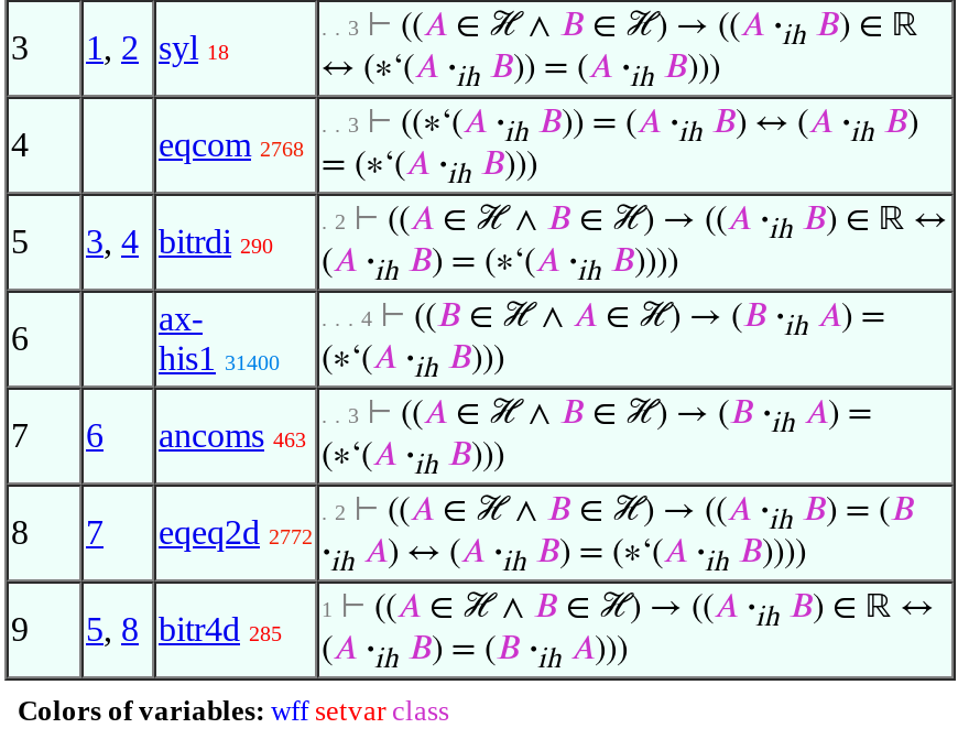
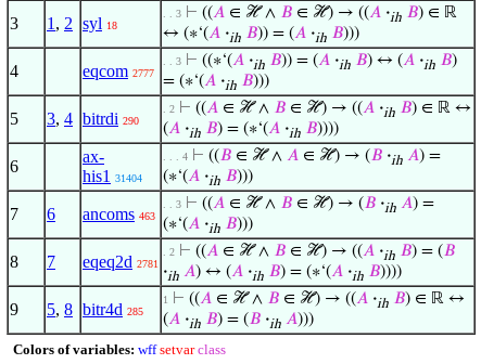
- eqcom 2768
+ eqcom 2777

- his1 31400
+ his1 31404

- eqeq2d 2772
+ eqeq2d 2781
